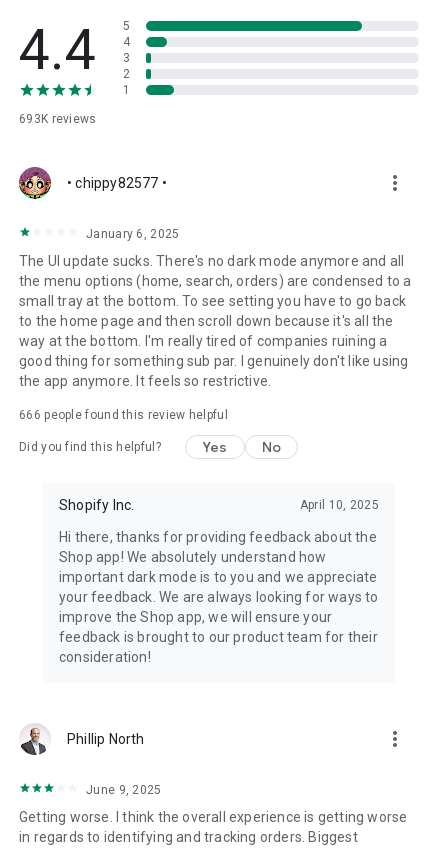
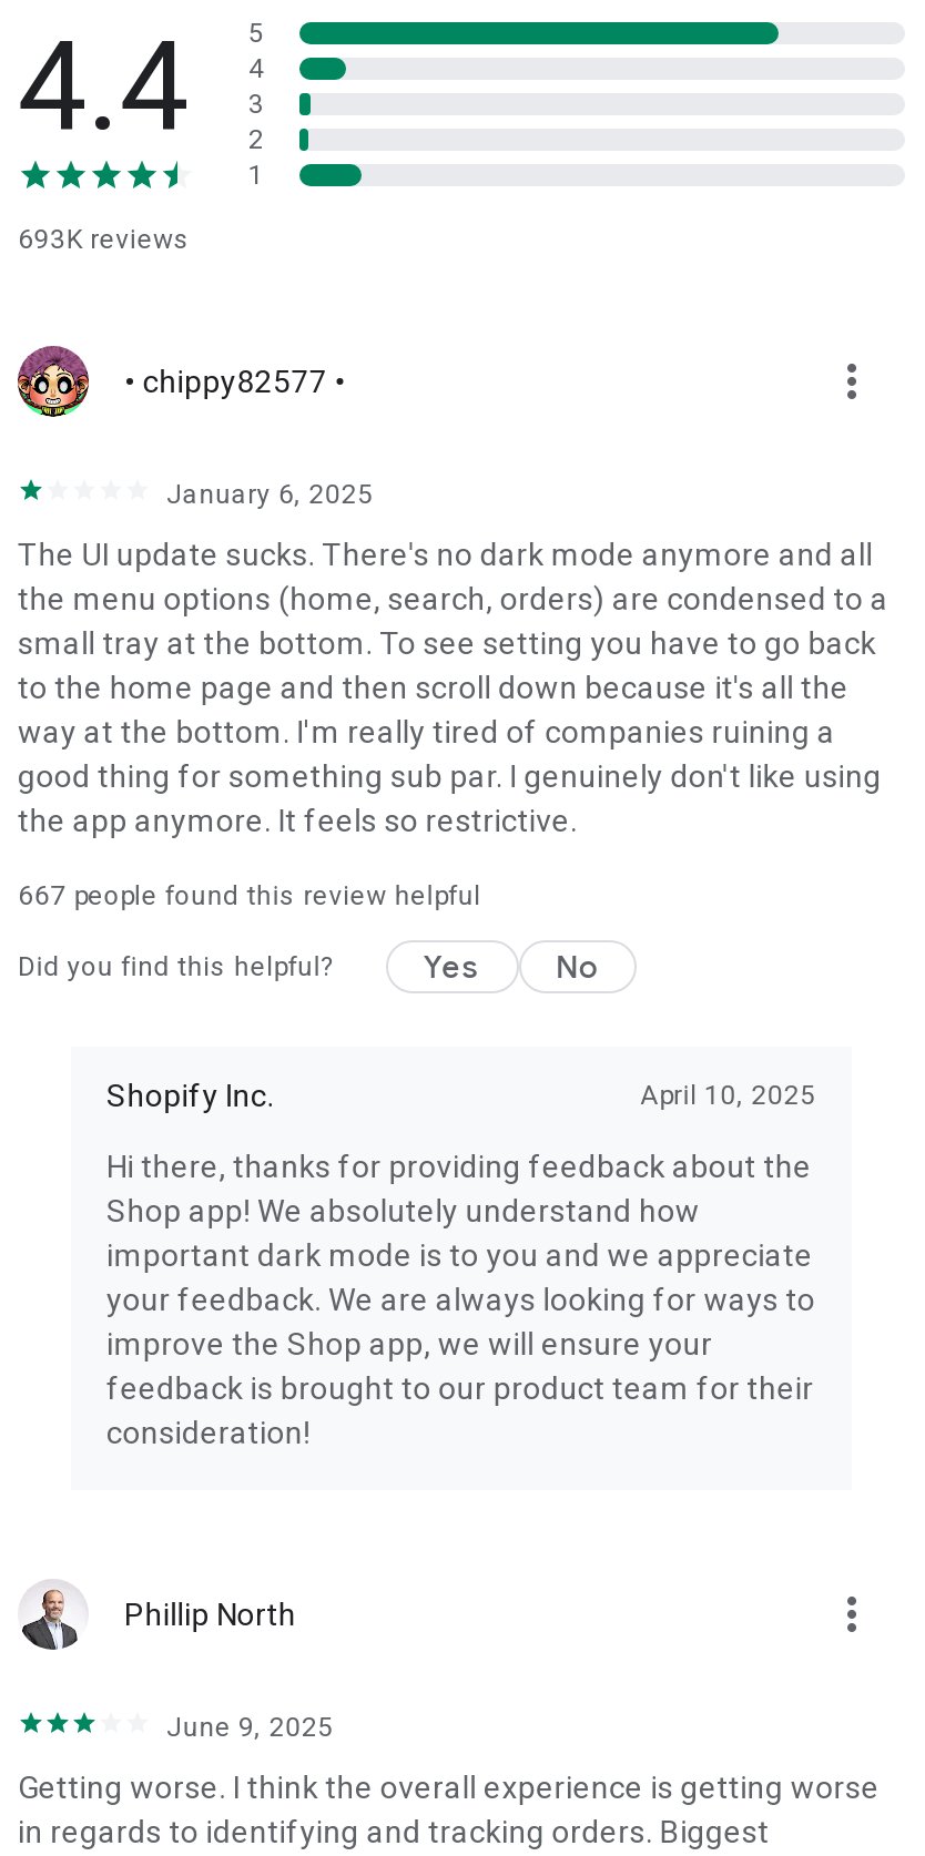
- 666 people found this review helpful
+ 667 people found this review helpful
